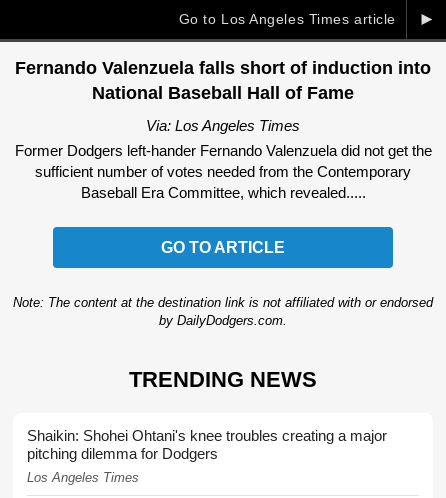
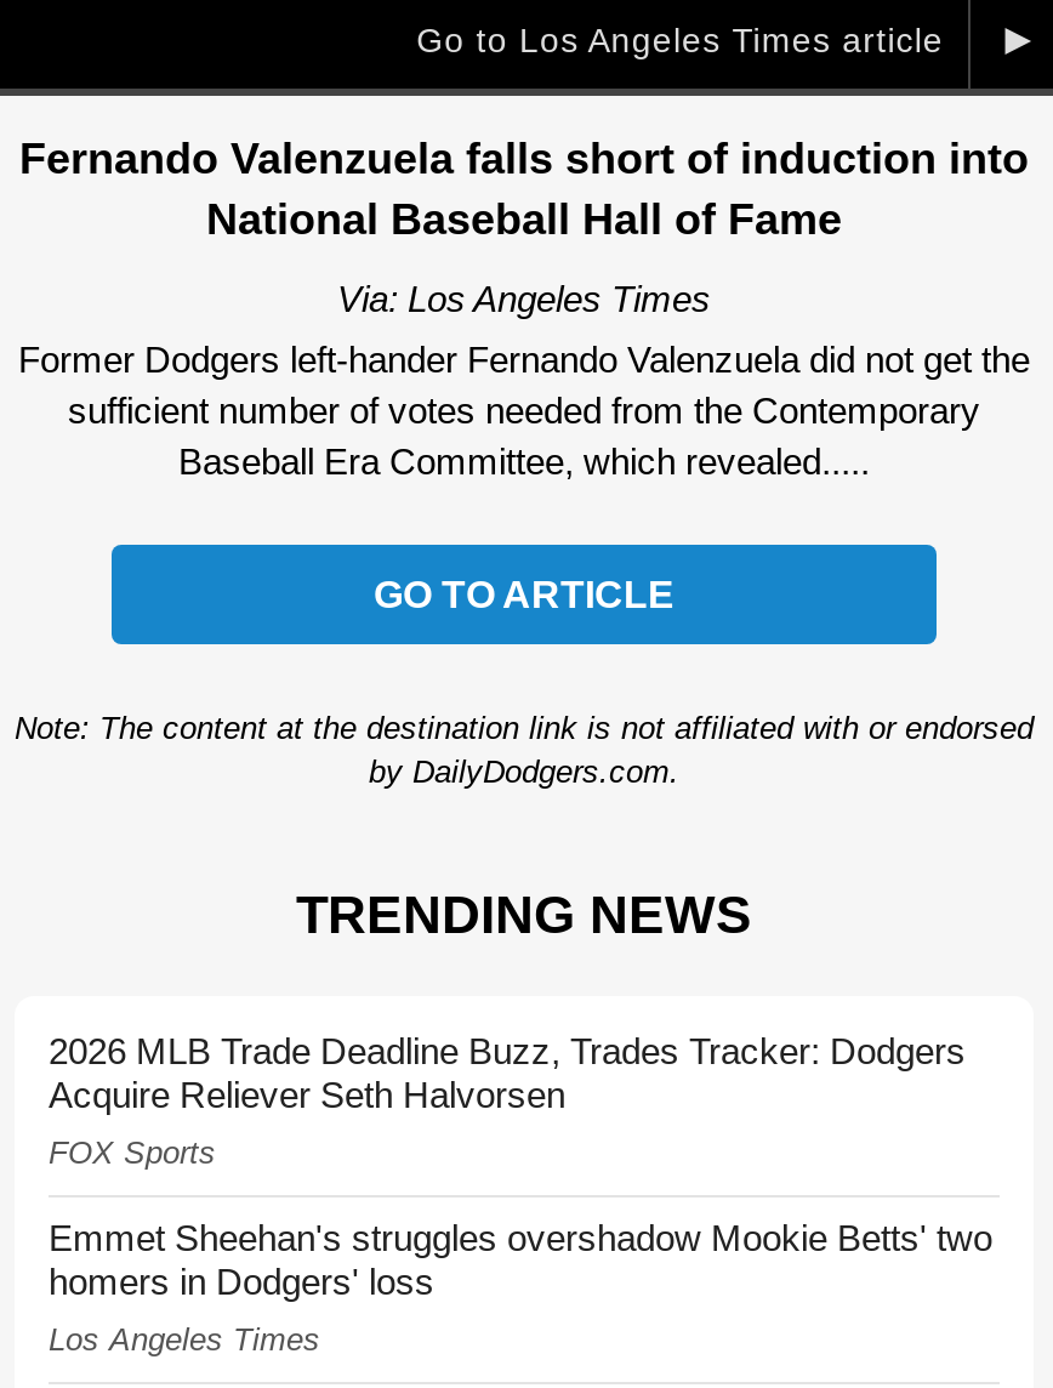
- Shaikin: Shohei Ohtani's knee troubles creating a major
- pitching dilemma for Dodgers
+ 2026 MLB Trade Deadline Buzz, Trades Tracker: Dodgers
+ Acquire Reliever Seth Halvorsen
+ FOX Sports
+ Emmet Sheehan's struggles overshadow Mookie Betts' two
+ homers in Dodgers' loss
